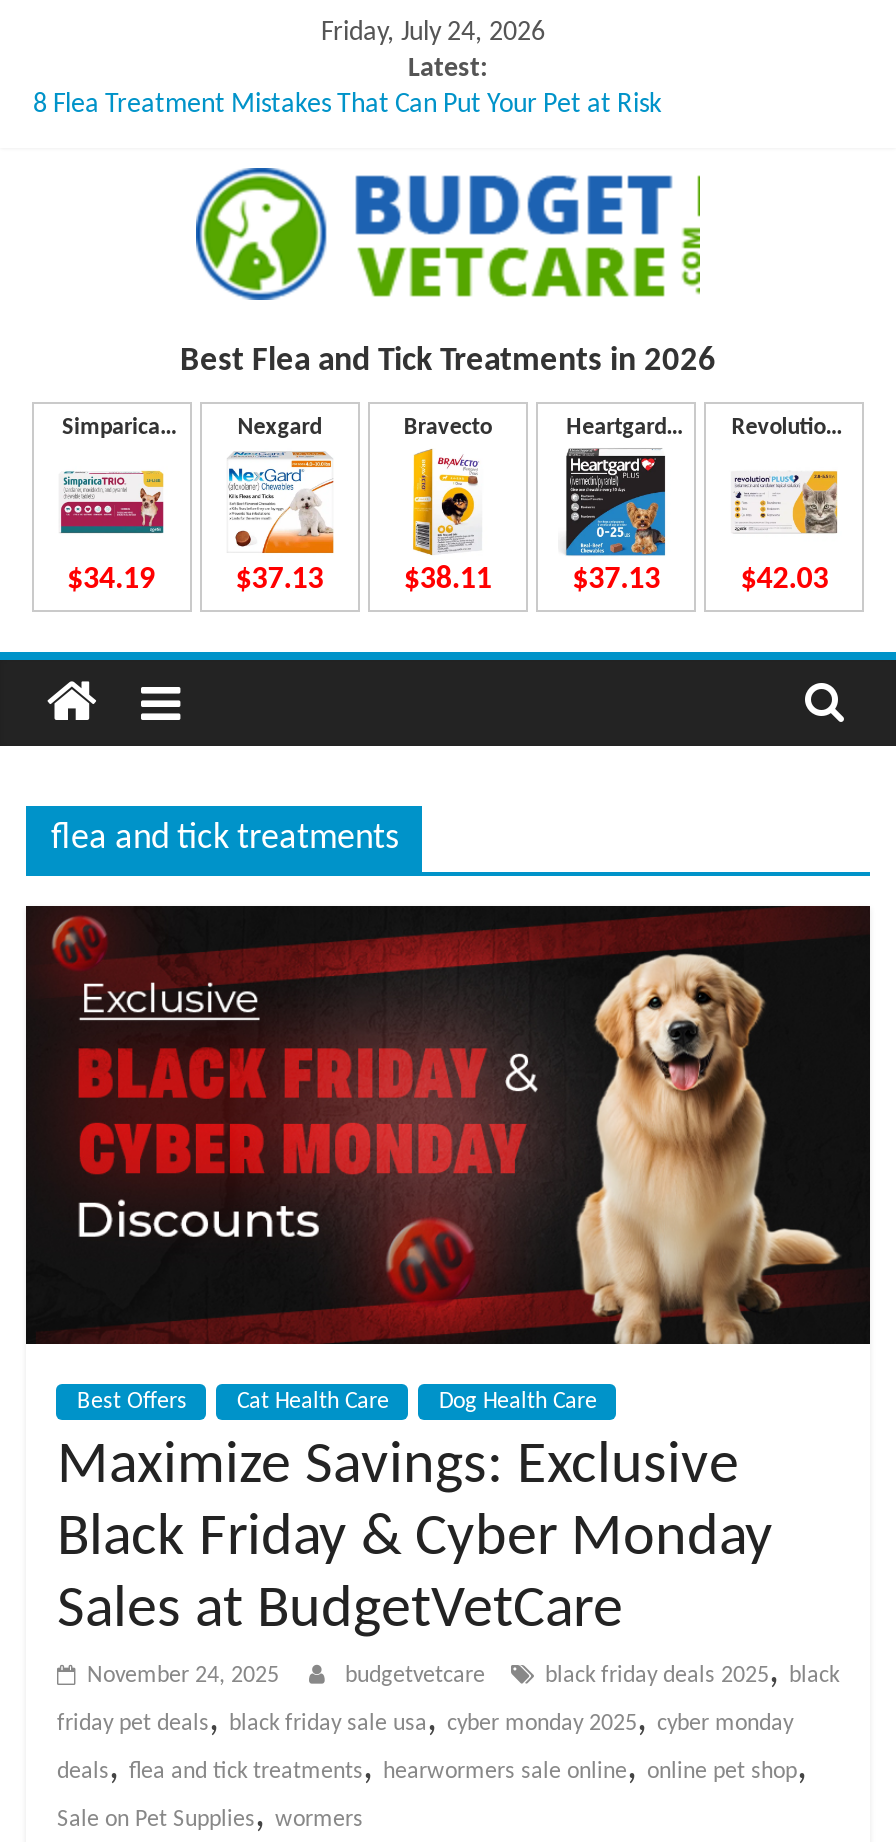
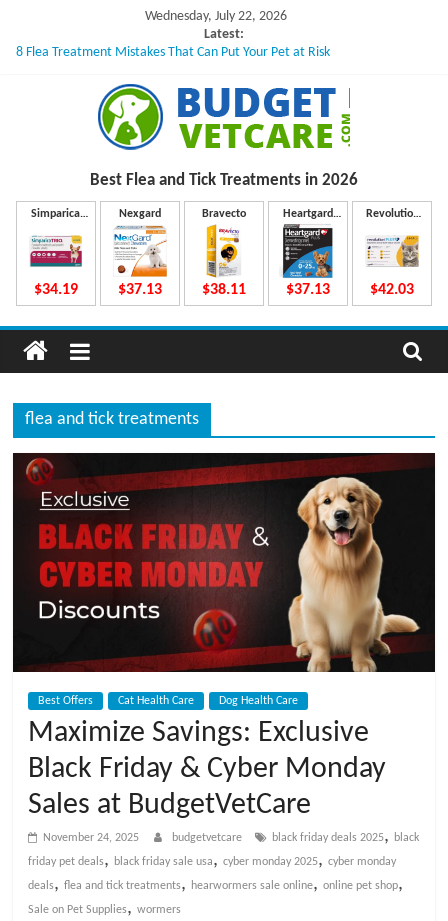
- Friday, July 24, 2026
+ Wednesday, July 22, 2026
